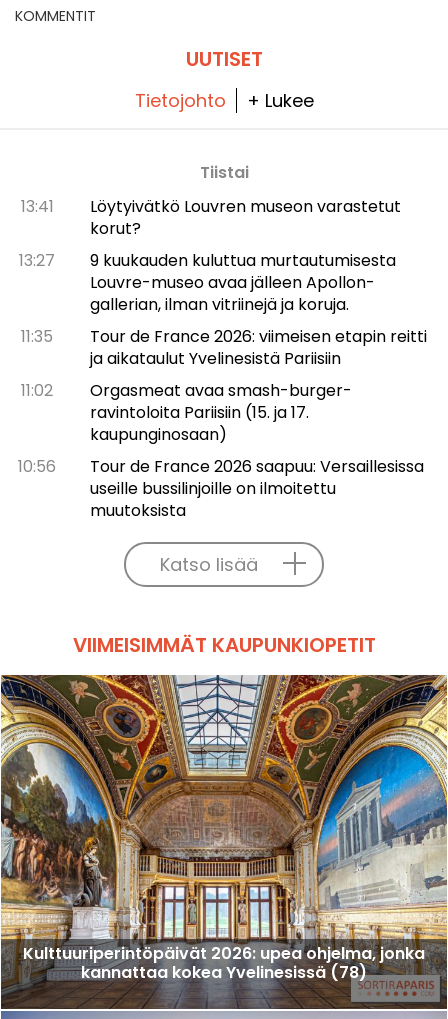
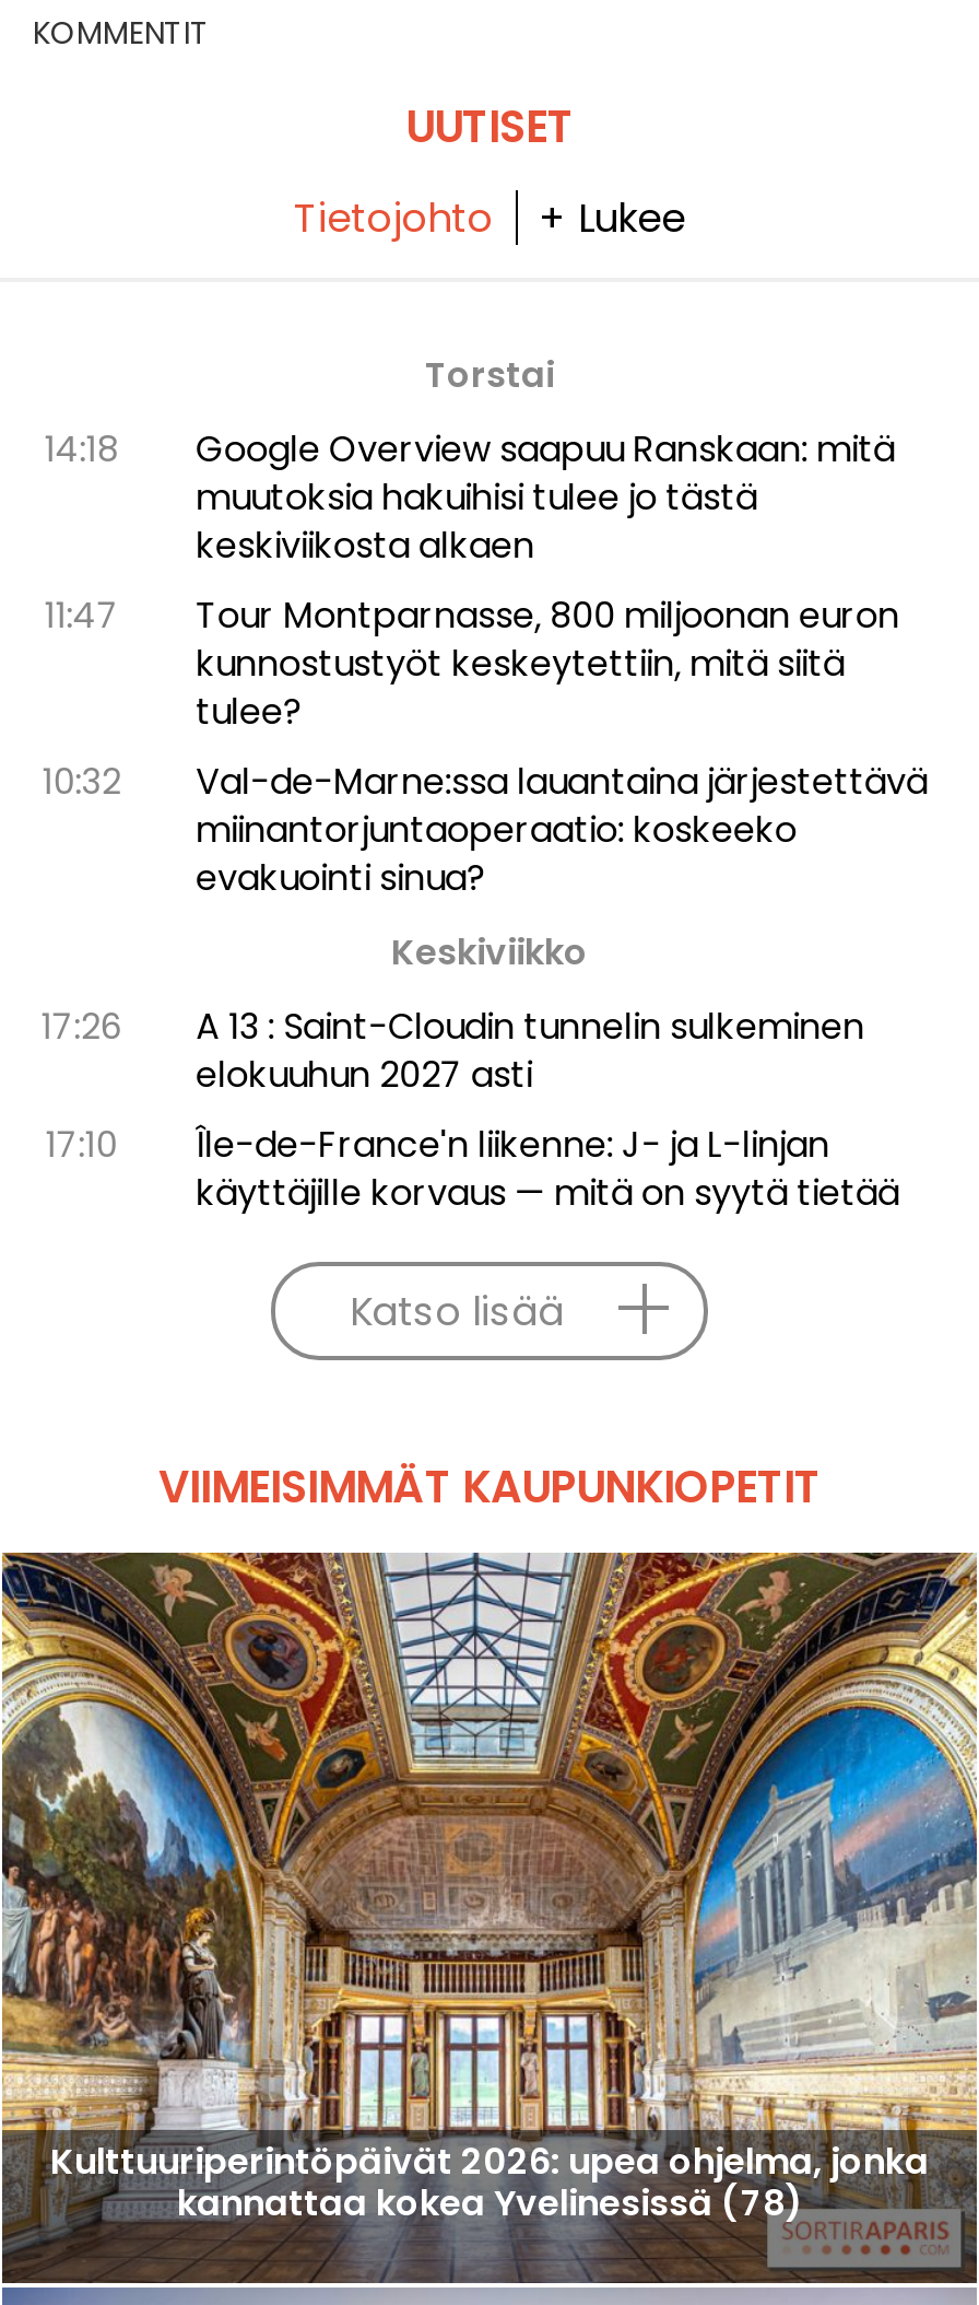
- Tiistai
- 13:41
- Löytyivätkö Louvren museon varastetut
- korut?
- 13:27
- 9 kuukauden kuluttua murtautumisesta
- Louvre-museo avaa jälleen Apollon-
- gallerian, ilman vitriinejä ja koruja.
- 11:35
- Tour de France 2026: viimeisen etapin reitti
- ja aikataulut Yvelinesistä Pariisiin
- 11:02
- Orgasmeat avaa smash-burger-
- ravintoloita Pariisiin (15. ja 17.
- kaupunginosaan)
- 10:56
- Tour de France 2026 saapuu: Versaillesissa
- useille bussilinjoille on ilmoitettu
- muutoksista
+ Torstai
+ 14:18
+ Google Overview saapuu Ranskaan: mitä
+ muutoksia hakuihisi tulee jo tästä
+ keskiviikosta alkaen
+ 11:47
+ Tour Montparnasse, 800 miljoonan euron
+ kunnostustyöt keskeytettiin, mitä siitä
+ tulee?
+ 10:32
+ Val-de-Marne:ssa lauantaina järjestettävä
+ miinantorjuntaoperaatio: koskeeko
+ evakuointi sinua?
+ Keskiviikko
+ 17:26
+ A 13 : Saint-Cloudin tunnelin sulkeminen
+ elokuuhun 2027 asti
+ 17:10
+ Île-de-France'n liikenne: J- ja L-linjan
+ käyttäjille korvaus — mitä on syytä tietää
